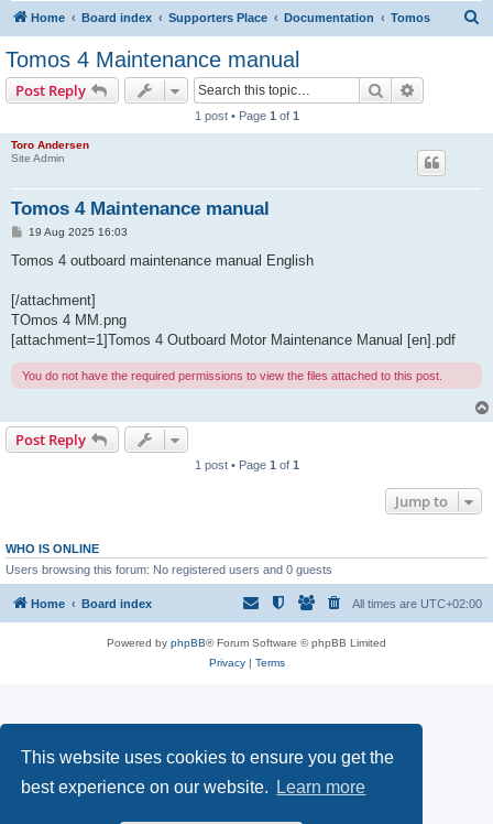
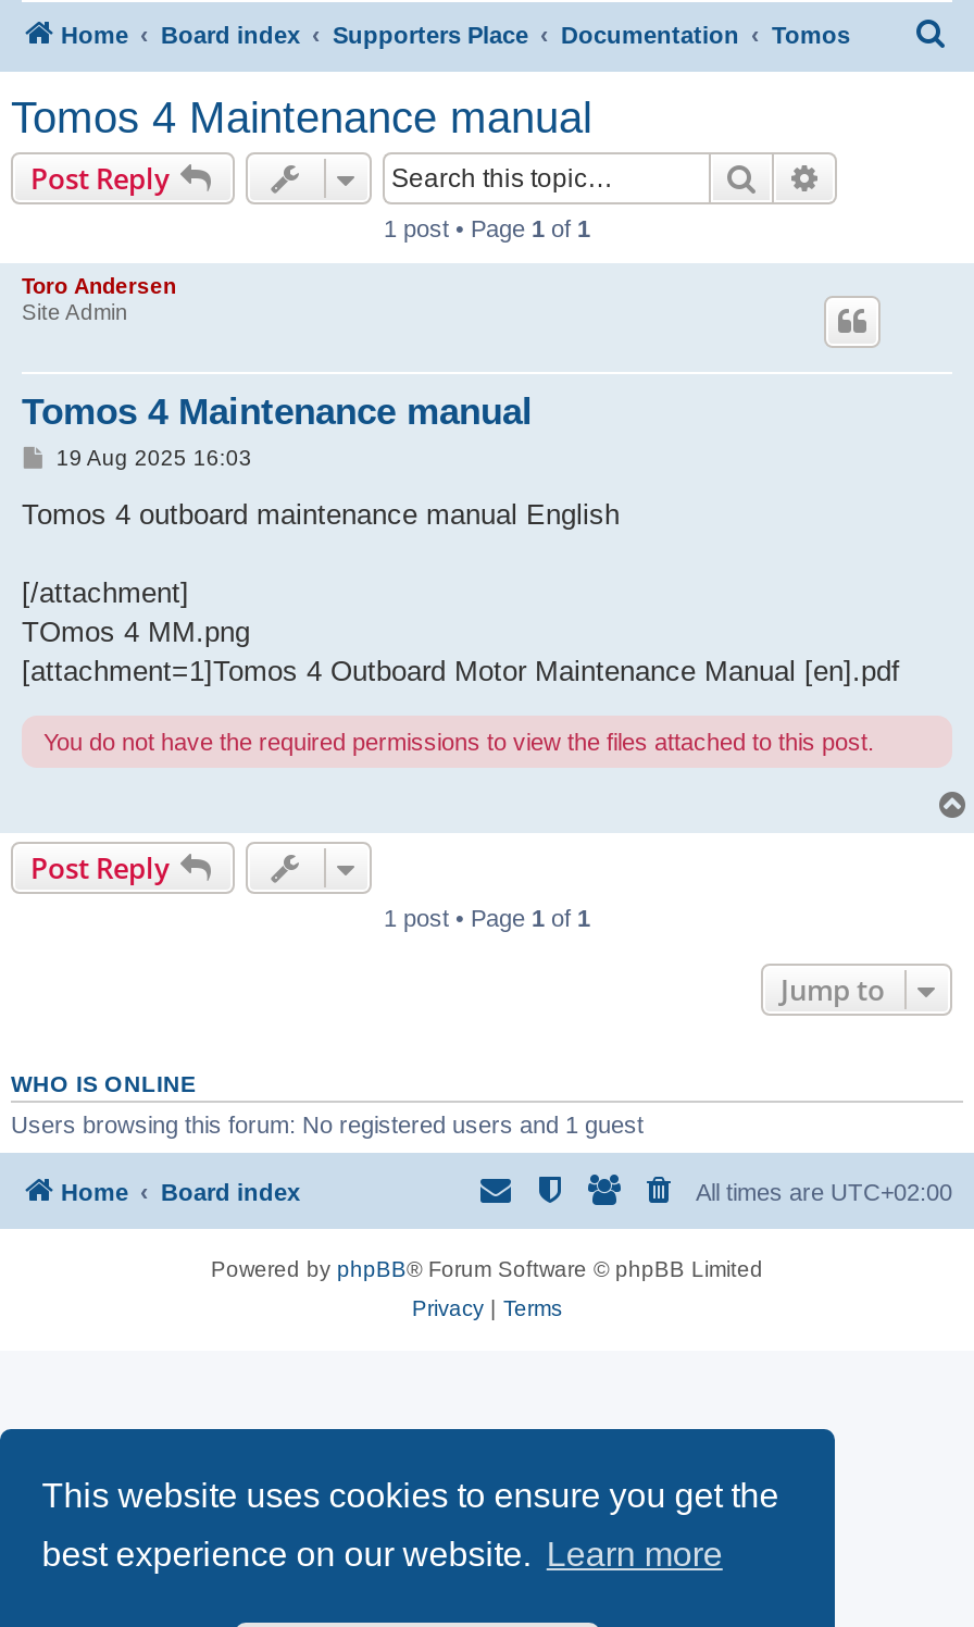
- Users browsing this forum: No registered users and 0 guests
+ Users browsing this forum: No registered users and 1 guest
